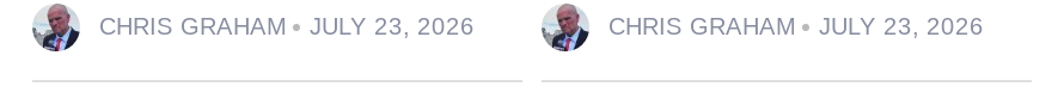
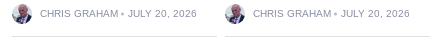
- CHRIS GRAHAM JULY 23, 2026
+ CHRIS GRAHAM JULY 20, 2026

- CHRIS GRAHAM JULY 23, 2026
+ CHRIS GRAHAM JULY 20, 2026
